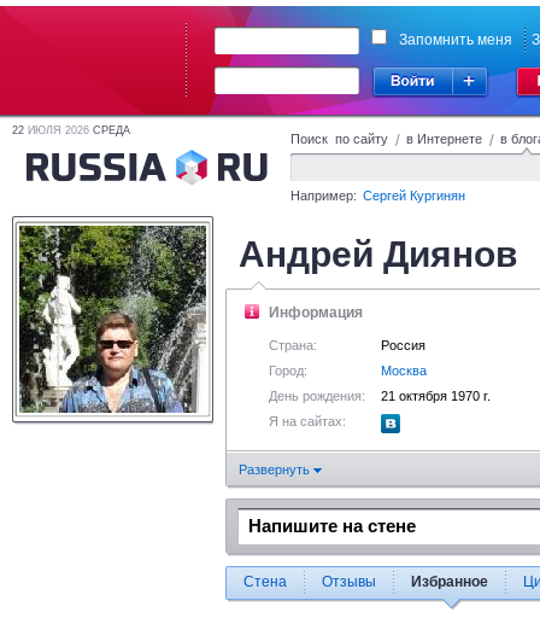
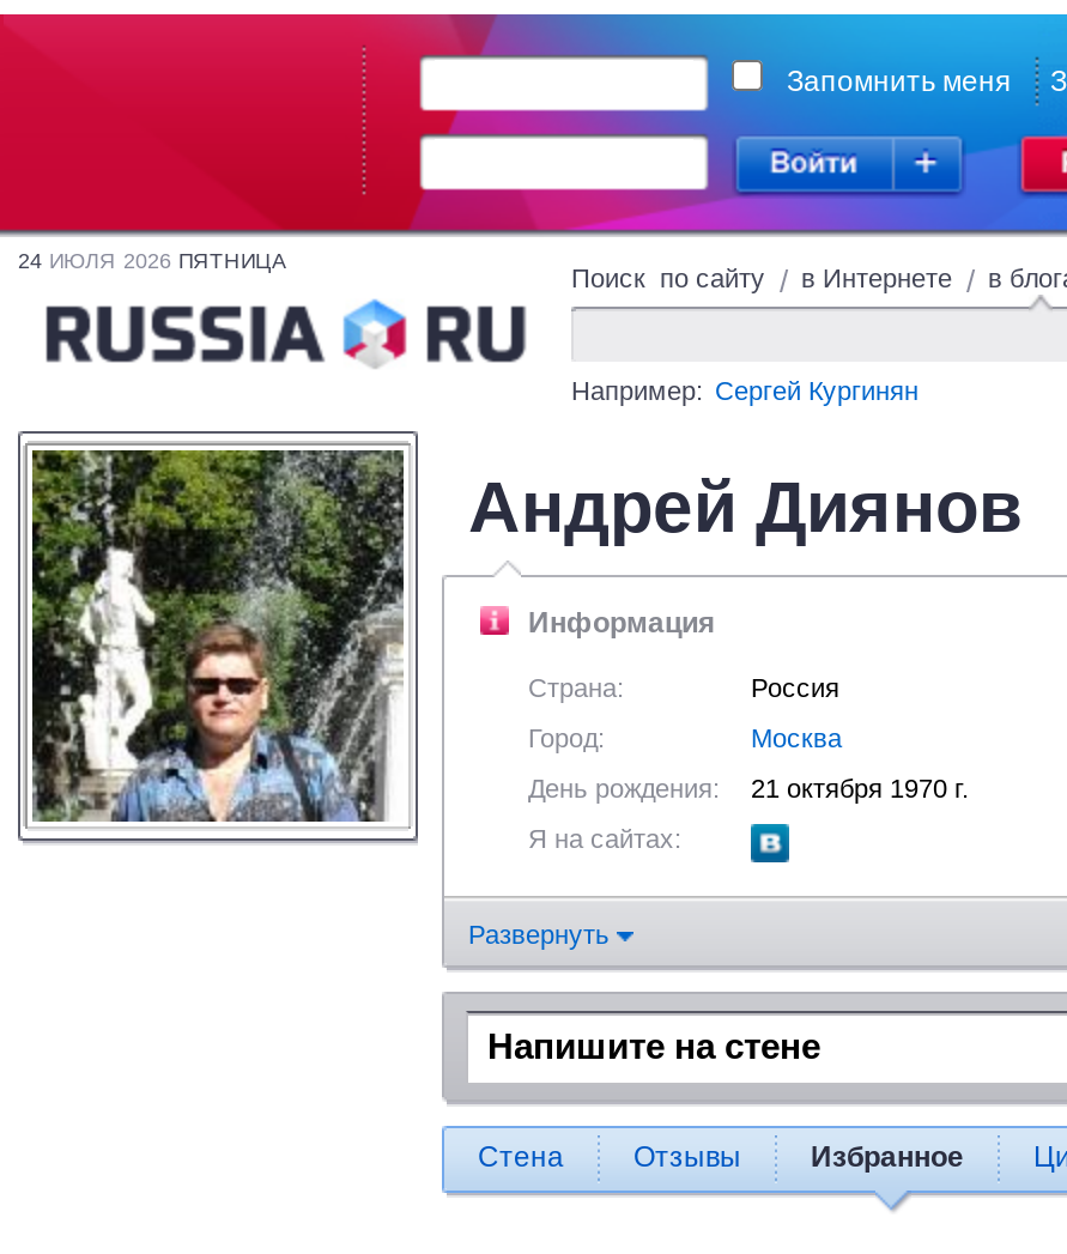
- 22 ИЮЛЯ 2026 СРЕДА
+ 24 ИЮЛЯ 2026 ПЯТНИЦА
